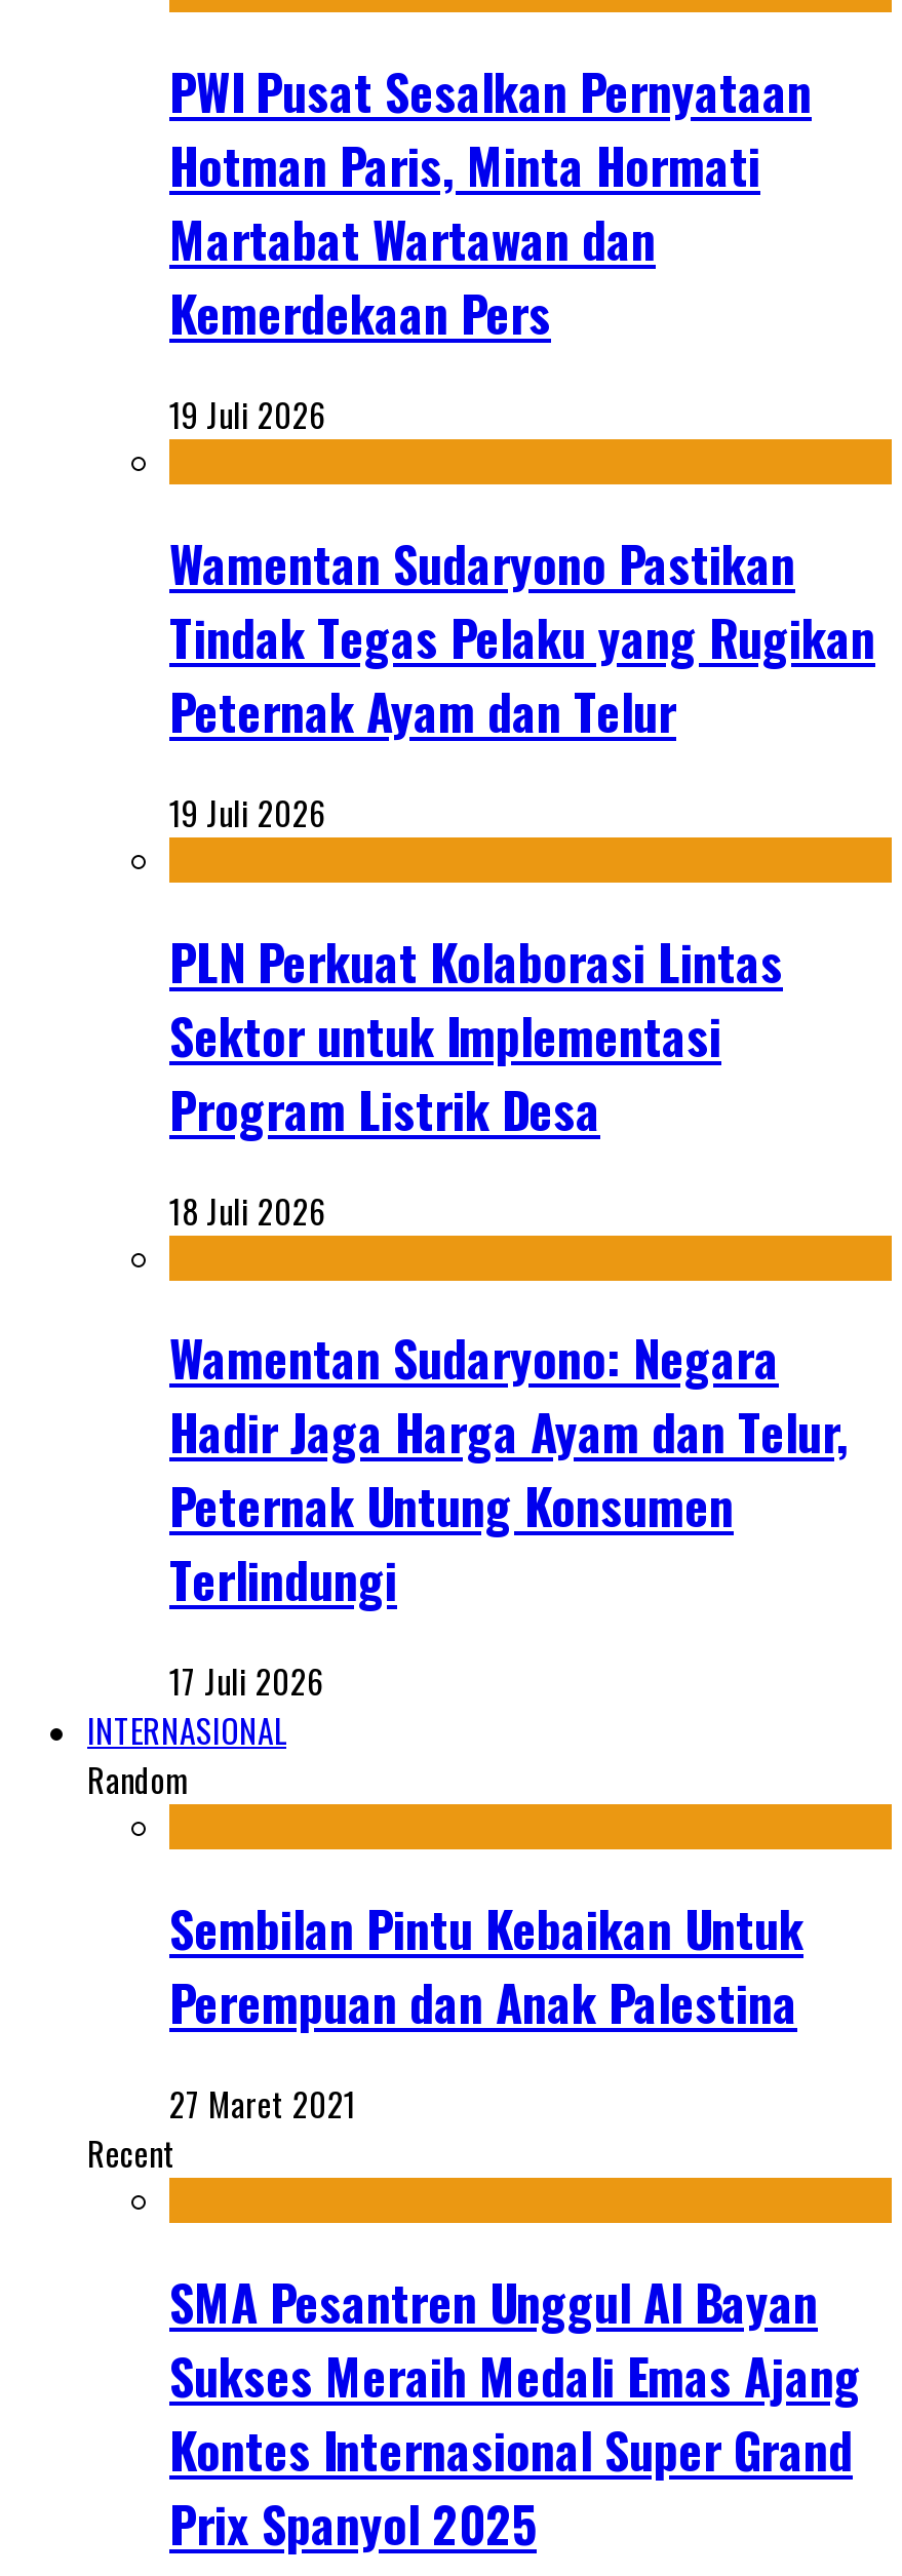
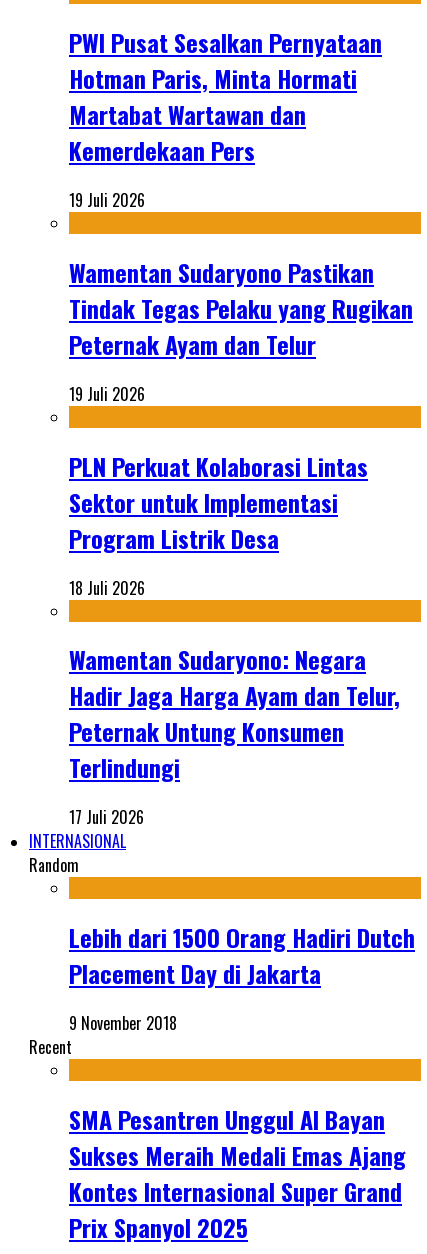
- Sembilan Pintu Kebaikan Untuk
- Perempuan dan Anak Palestina
+ Lebih dari 1500 Orang Hadiri Dutch
+ Placement Day di Jakarta

- 27 Maret 2021
+ 9 November 2018
